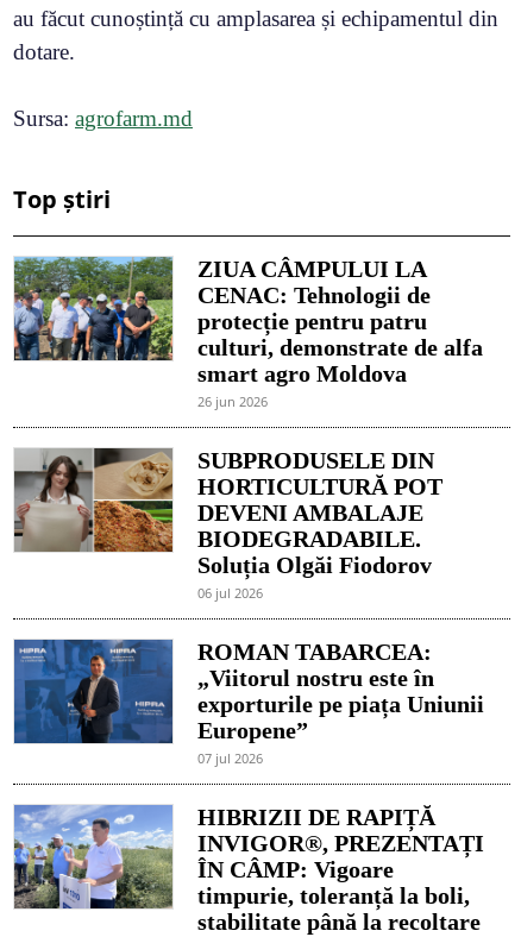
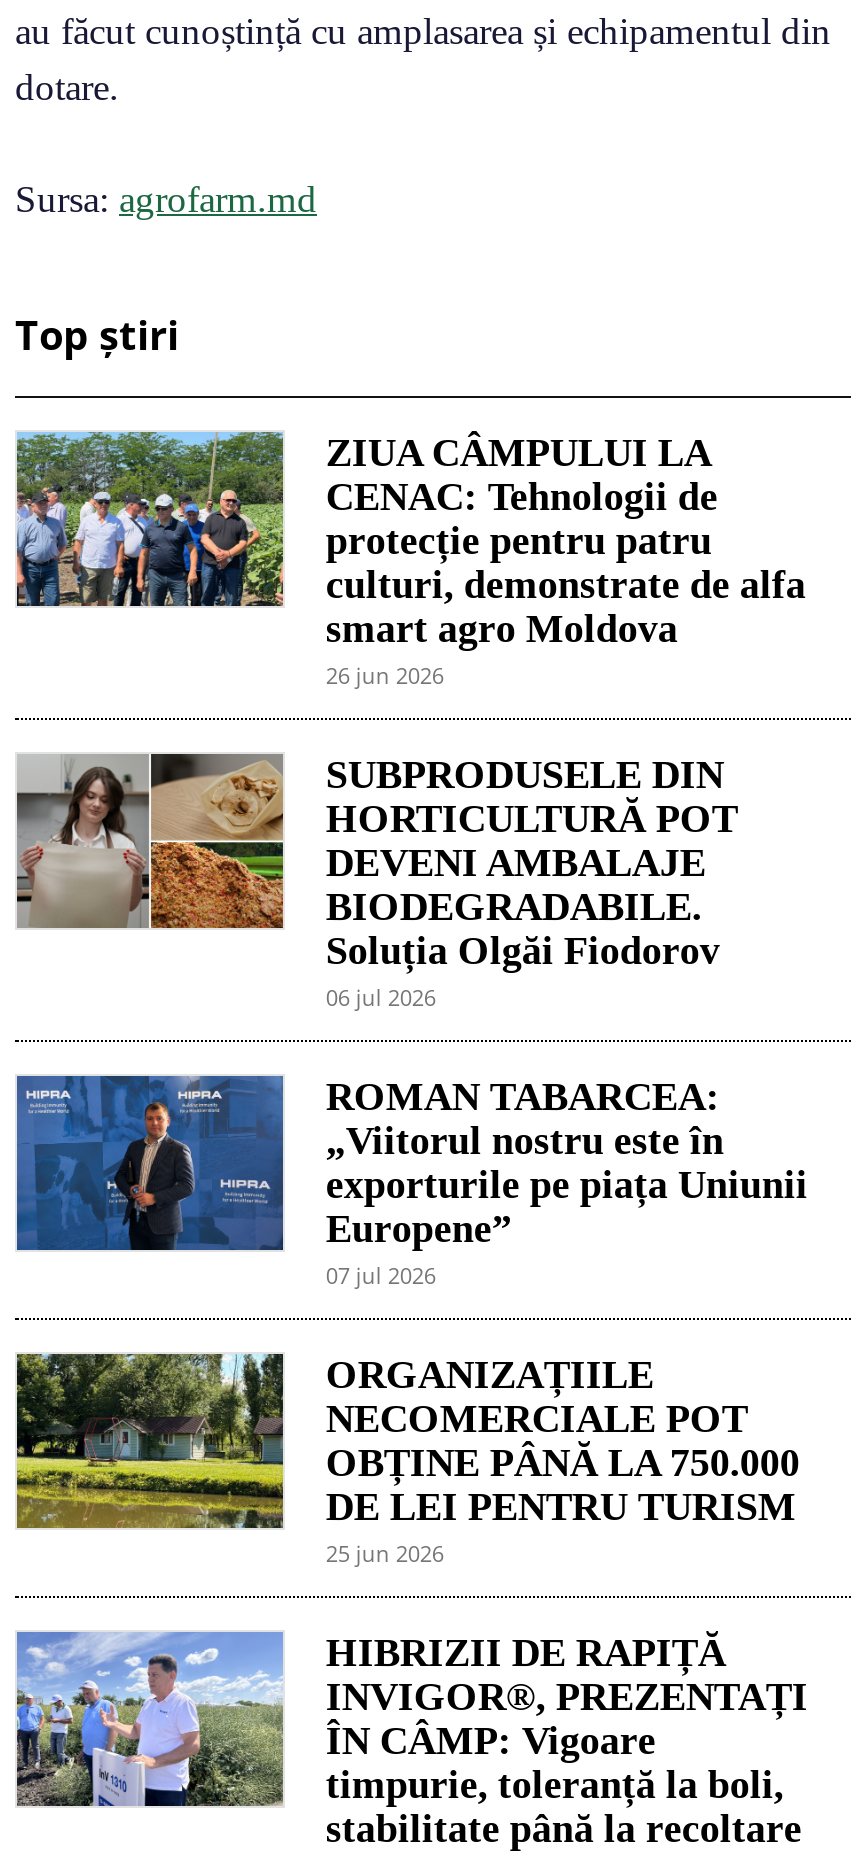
+ [image]
+ ORGANIZAȚIILE
+ NECOMERCIALE POT
+ OBȚINE PÂNĂ LA 750.000
+ DE LEI PENTRU TURISM
+ 25 jun 2026
